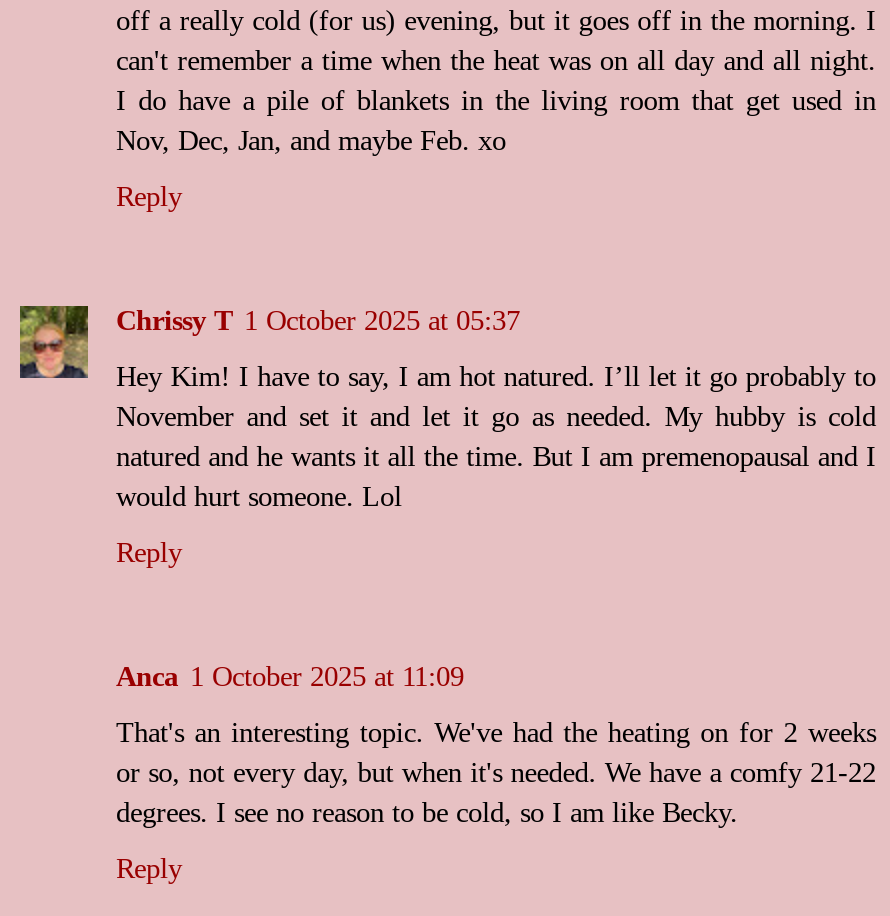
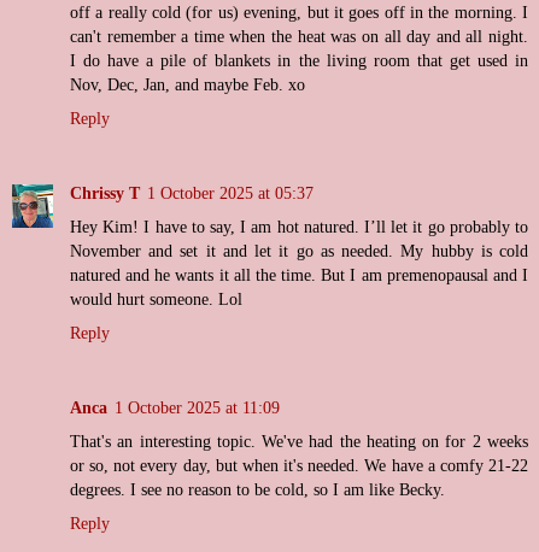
- [image]
+ [image]
